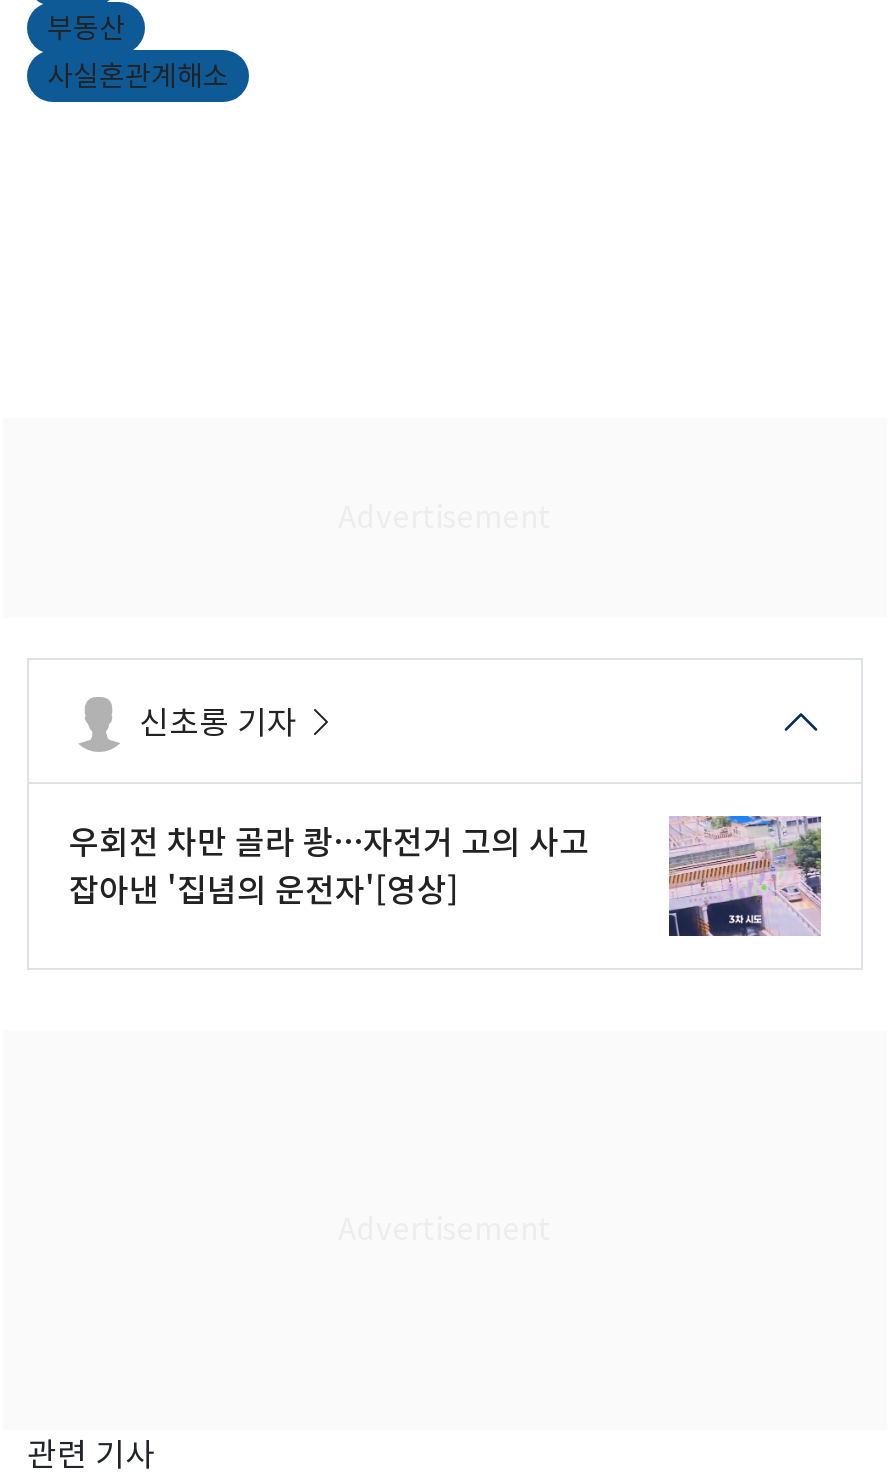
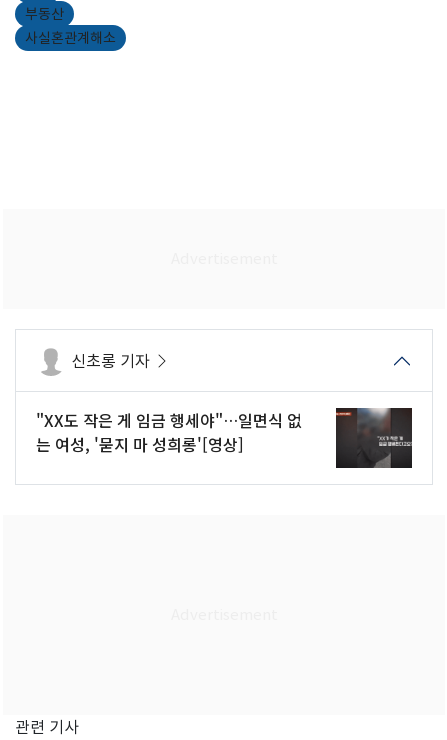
- [image]
- 우회전 차만 골라 쾅…자전거 고의 사고
- 잡아낸 '집념의 운전자'[영상]
+ [image]
+ "XX도 작은 게 임금 행세야"…일면식 없
+ 는 여성, '묻지 마 성희롱'[영상]
